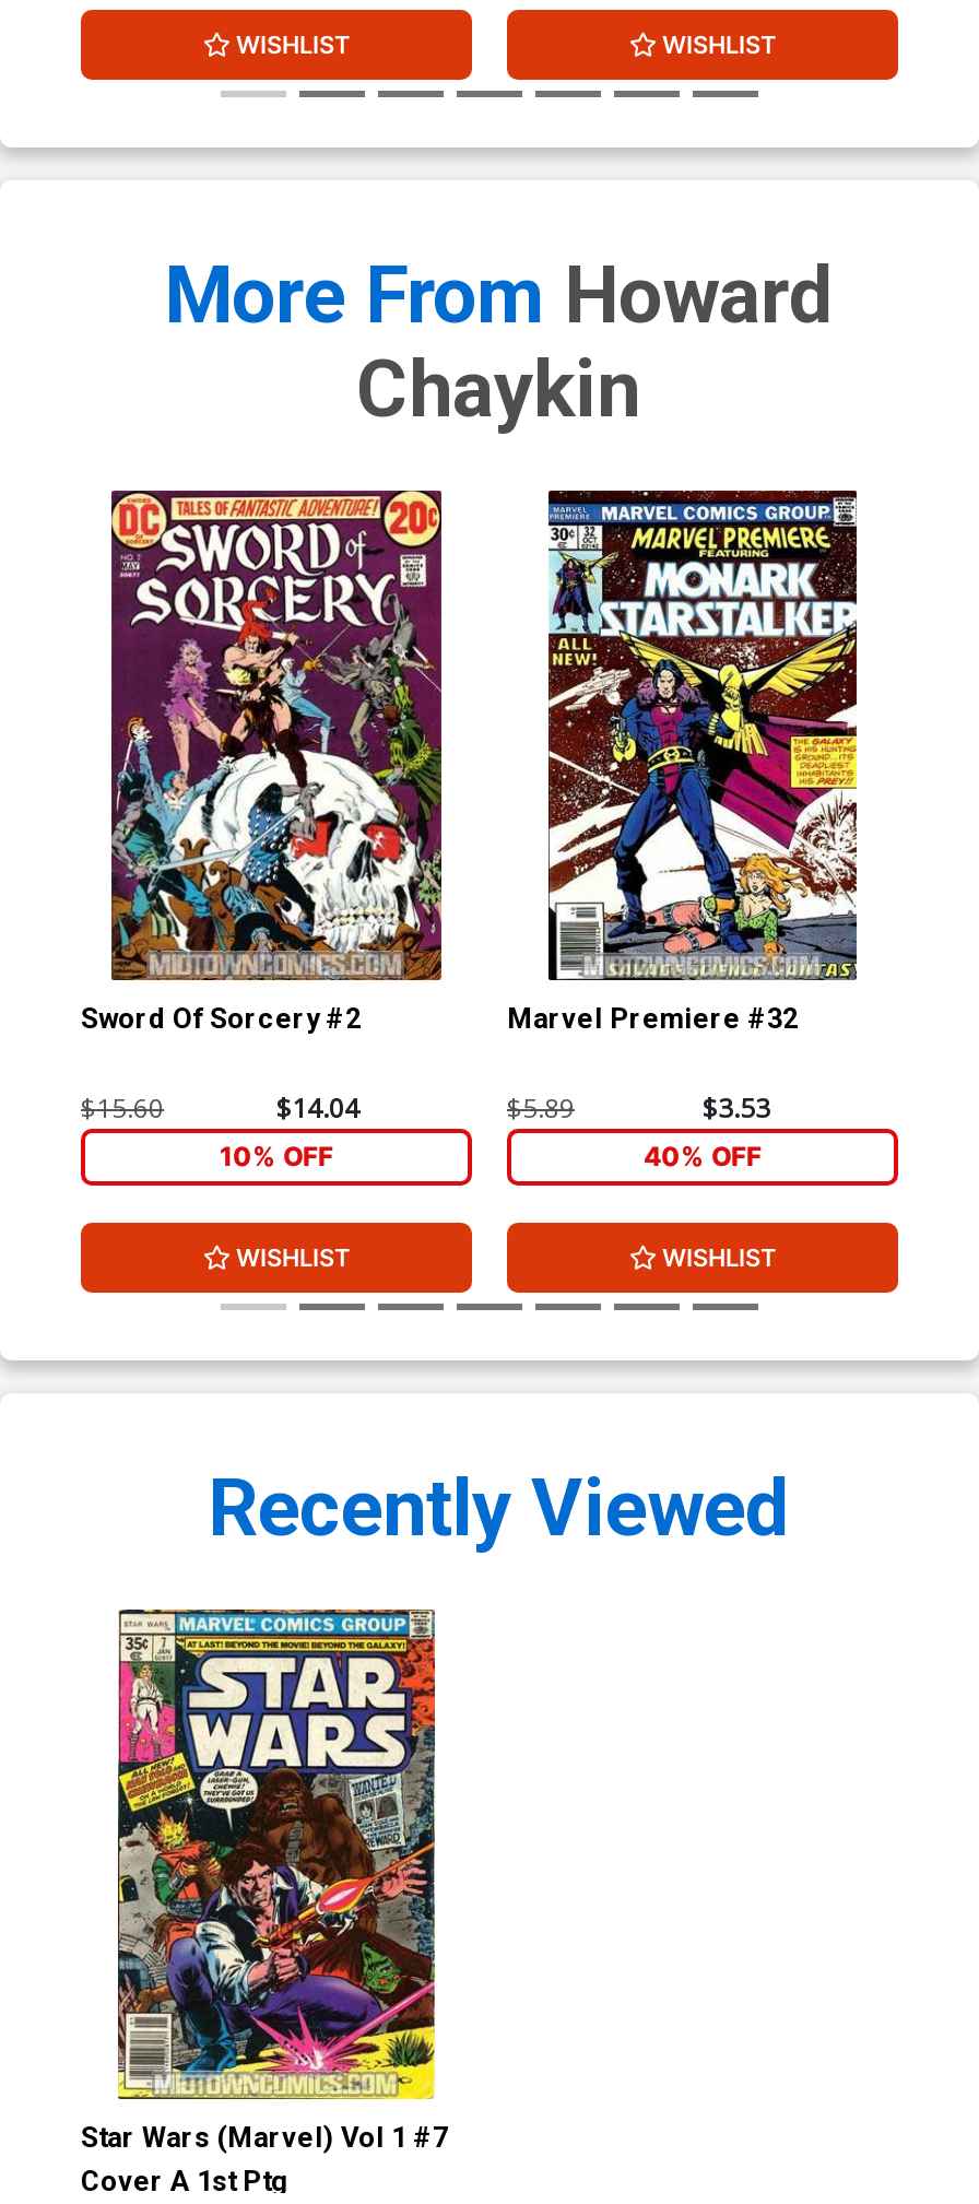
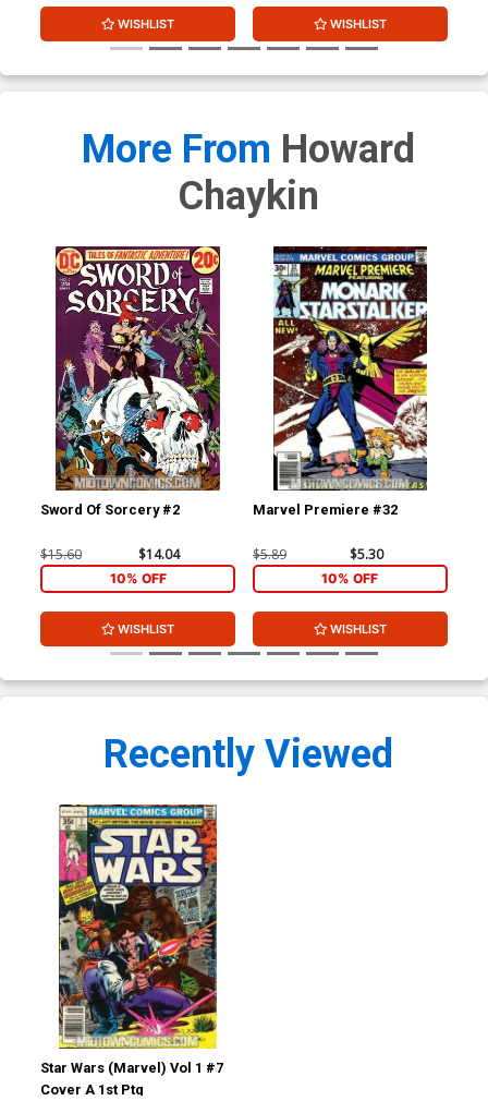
- $3.53
+ $5.30

- 40% OFF
+ 10% OFF
